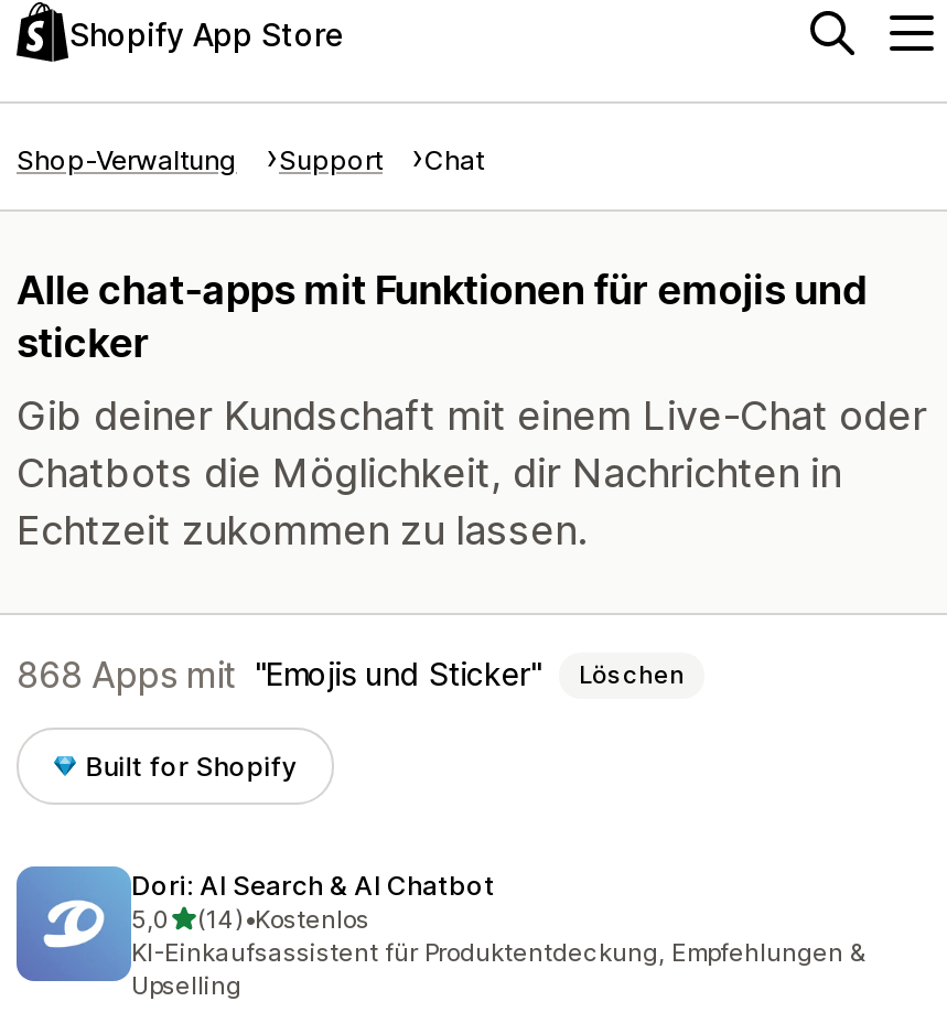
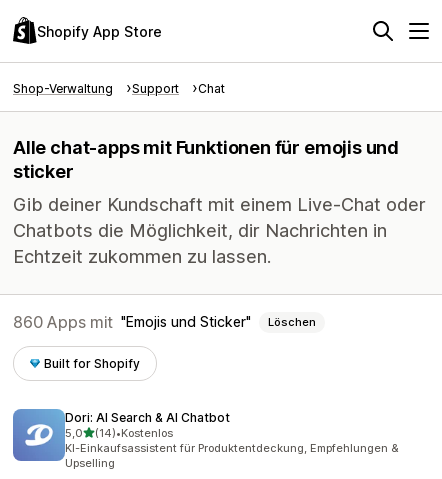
- 868 Apps mit Emojis und Sticker Löschen
+ 860 Apps mit Emojis und Sticker Löschen
